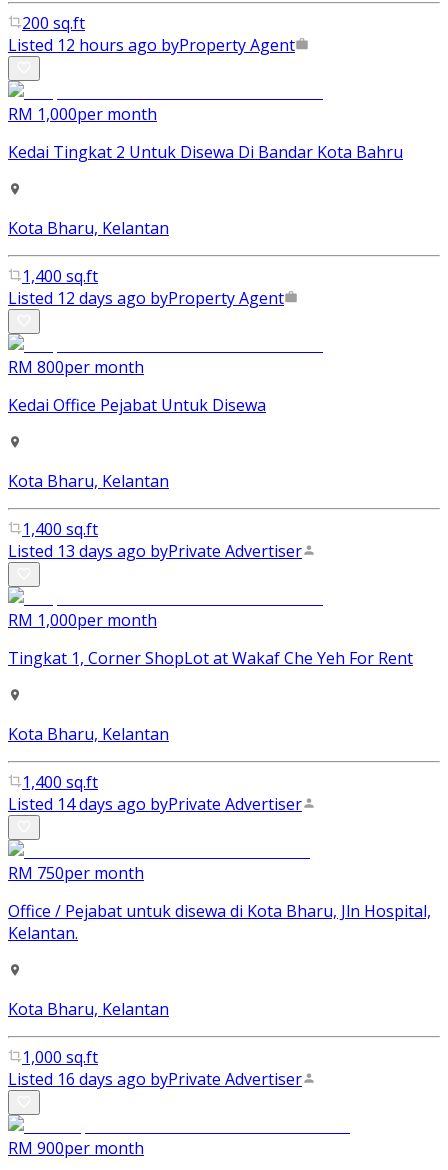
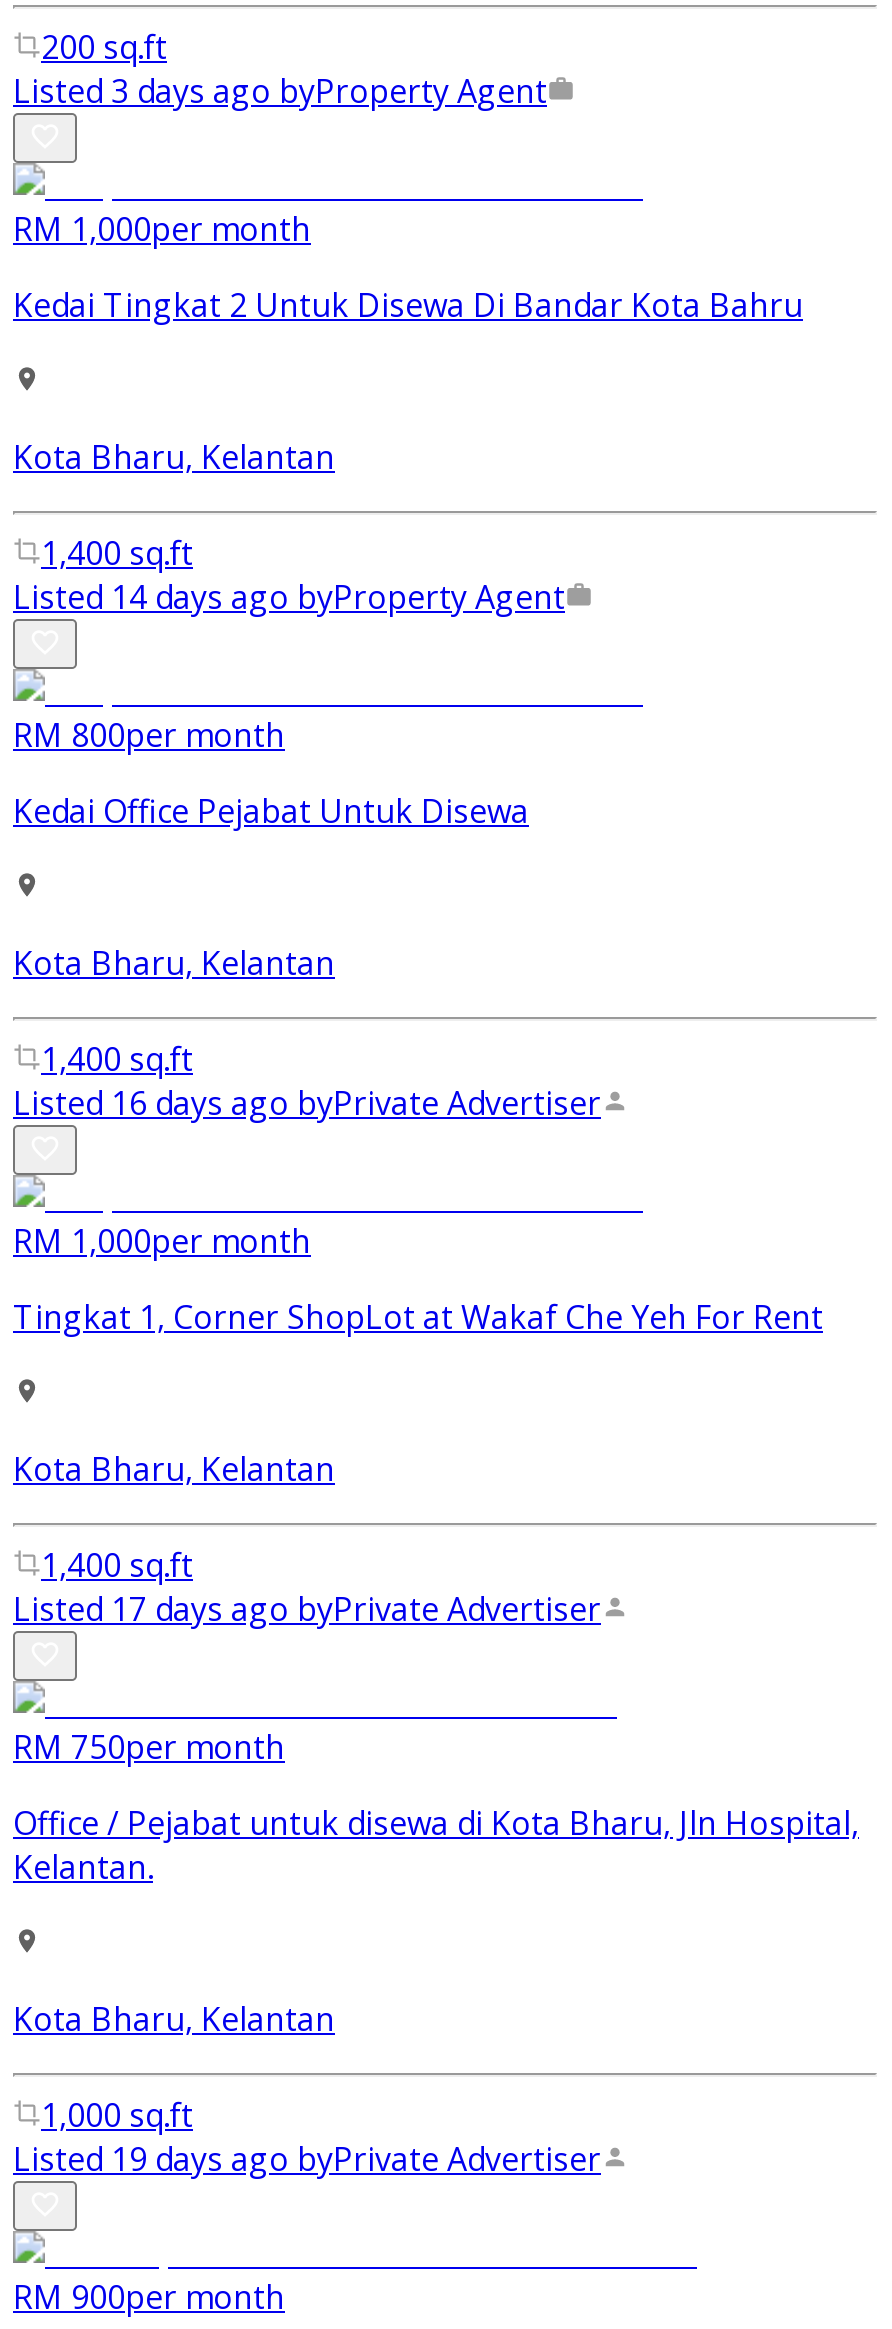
- Listed 12 hours ago byProperty Agent
+ Listed 3 days ago byProperty Agent

- Listed 12 days ago byProperty Agent
+ Listed 14 days ago byProperty Agent

- Listed 13 days ago byPrivate Advertiser

- Listed 14 days ago byPrivate Advertiser
+ Listed 17 days ago byPrivate Advertiser

moved up: Listed 16 days ago byPrivate Advertiser

+ Listed 19 days ago byPrivate Advertiser
